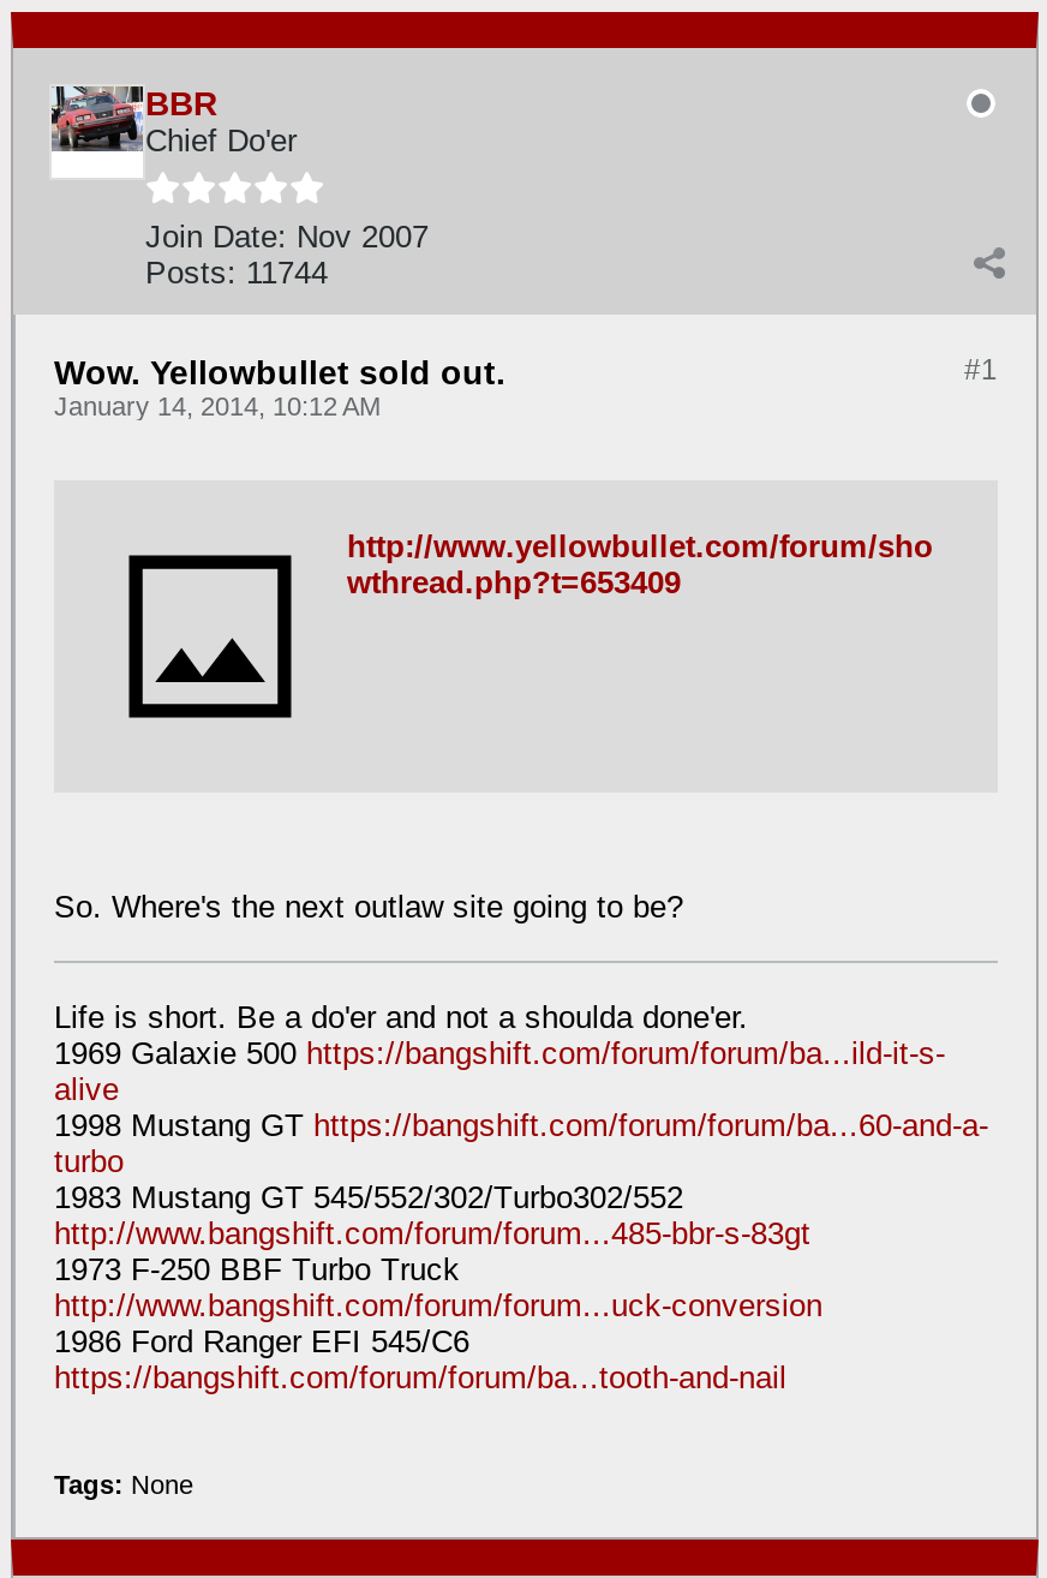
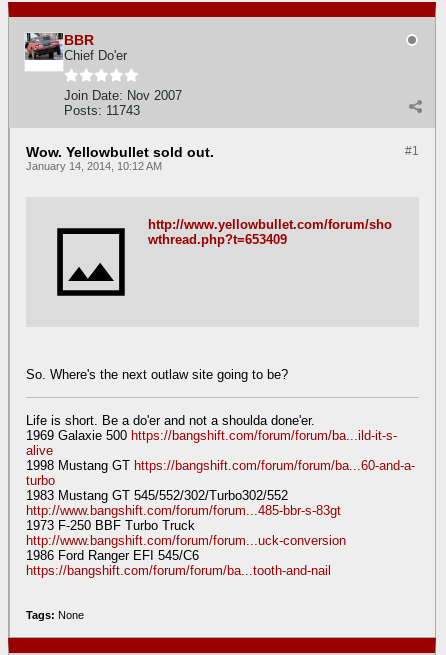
- Posts: 11744
+ Posts: 11743
